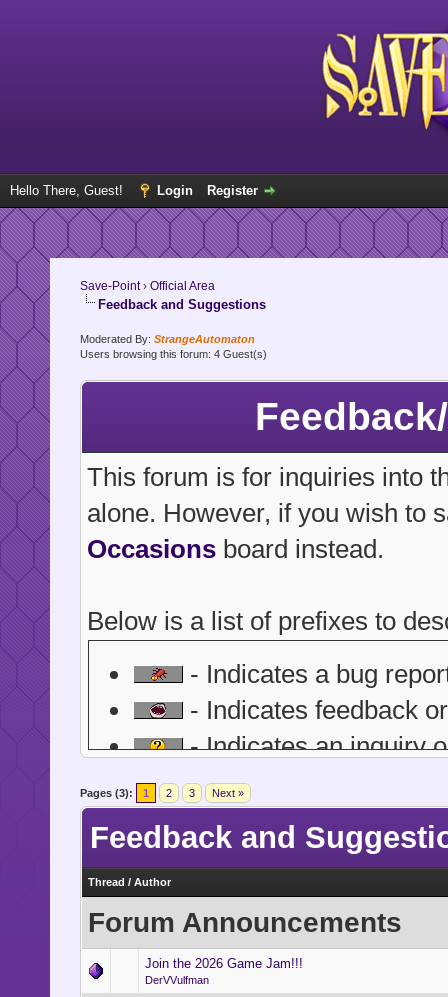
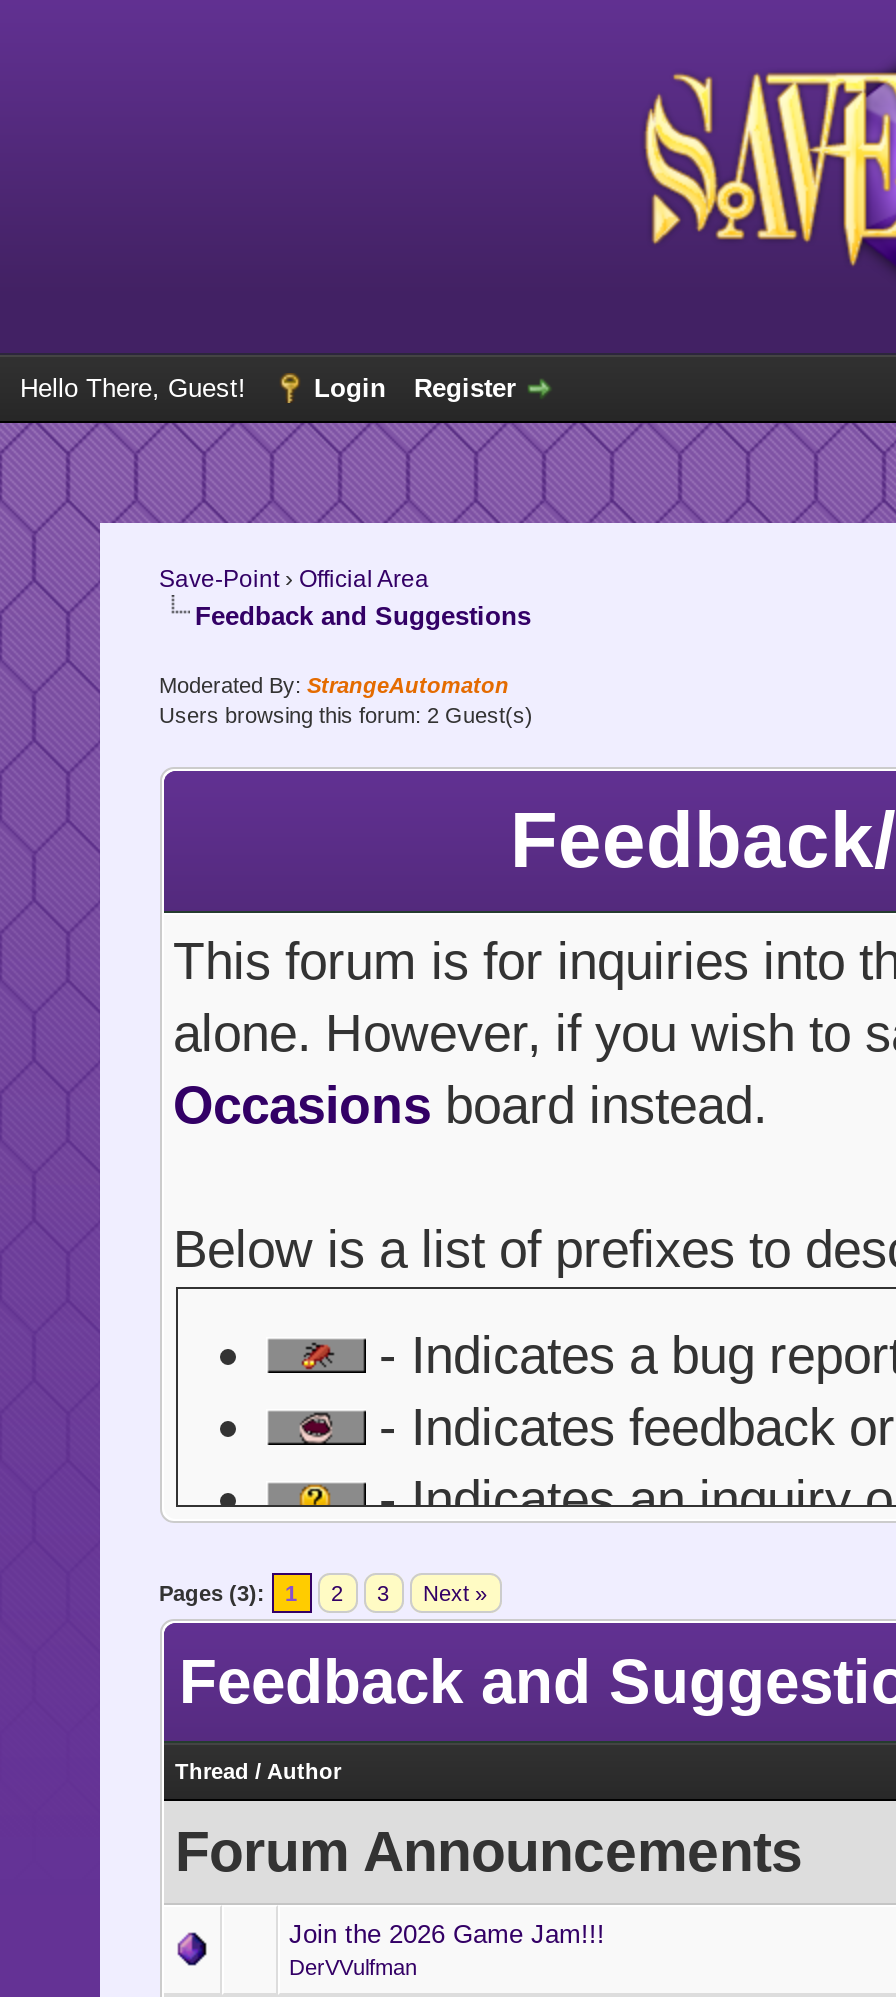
- Users browsing this forum: 4 Guest(s)
+ Users browsing this forum: 2 Guest(s)
